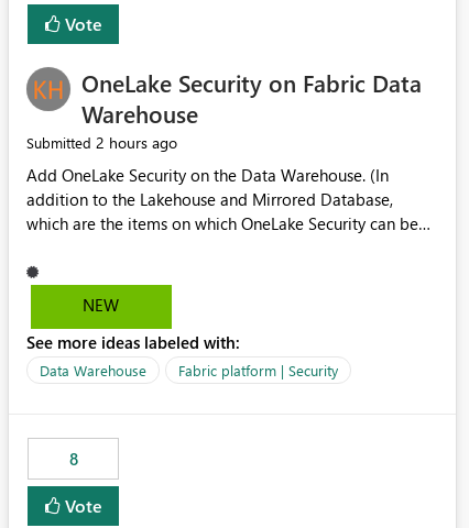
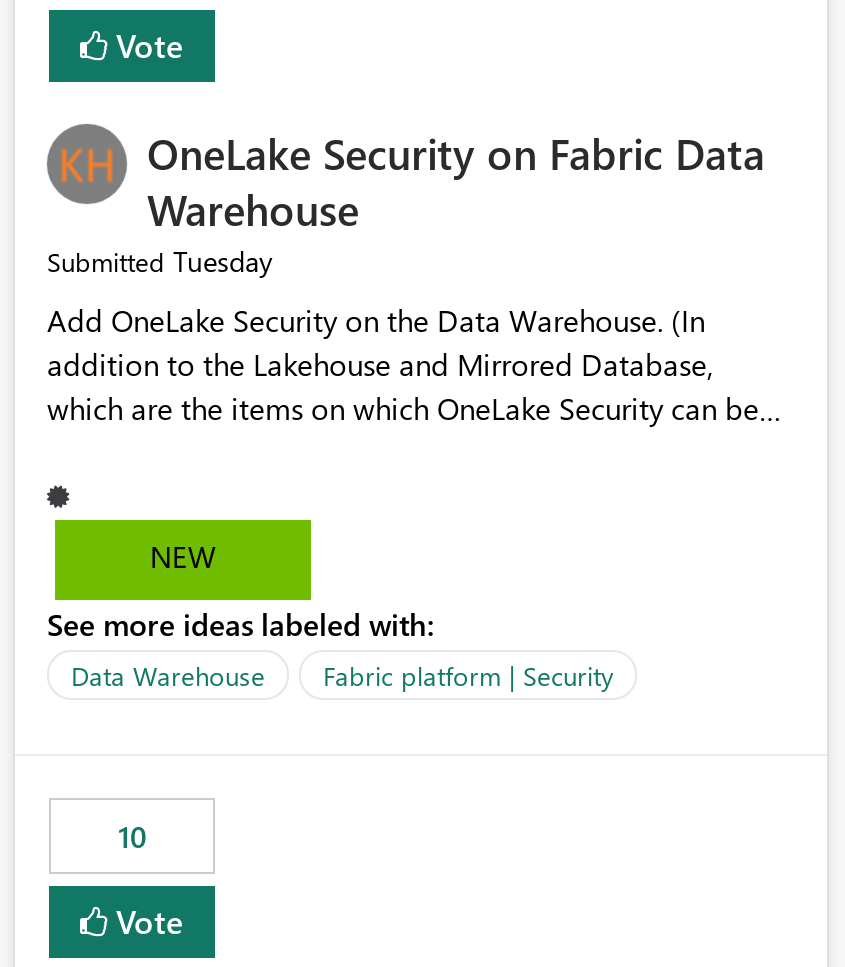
- Submitted 2 hours ago
+ Submitted Tuesday

- 8
+ 10
